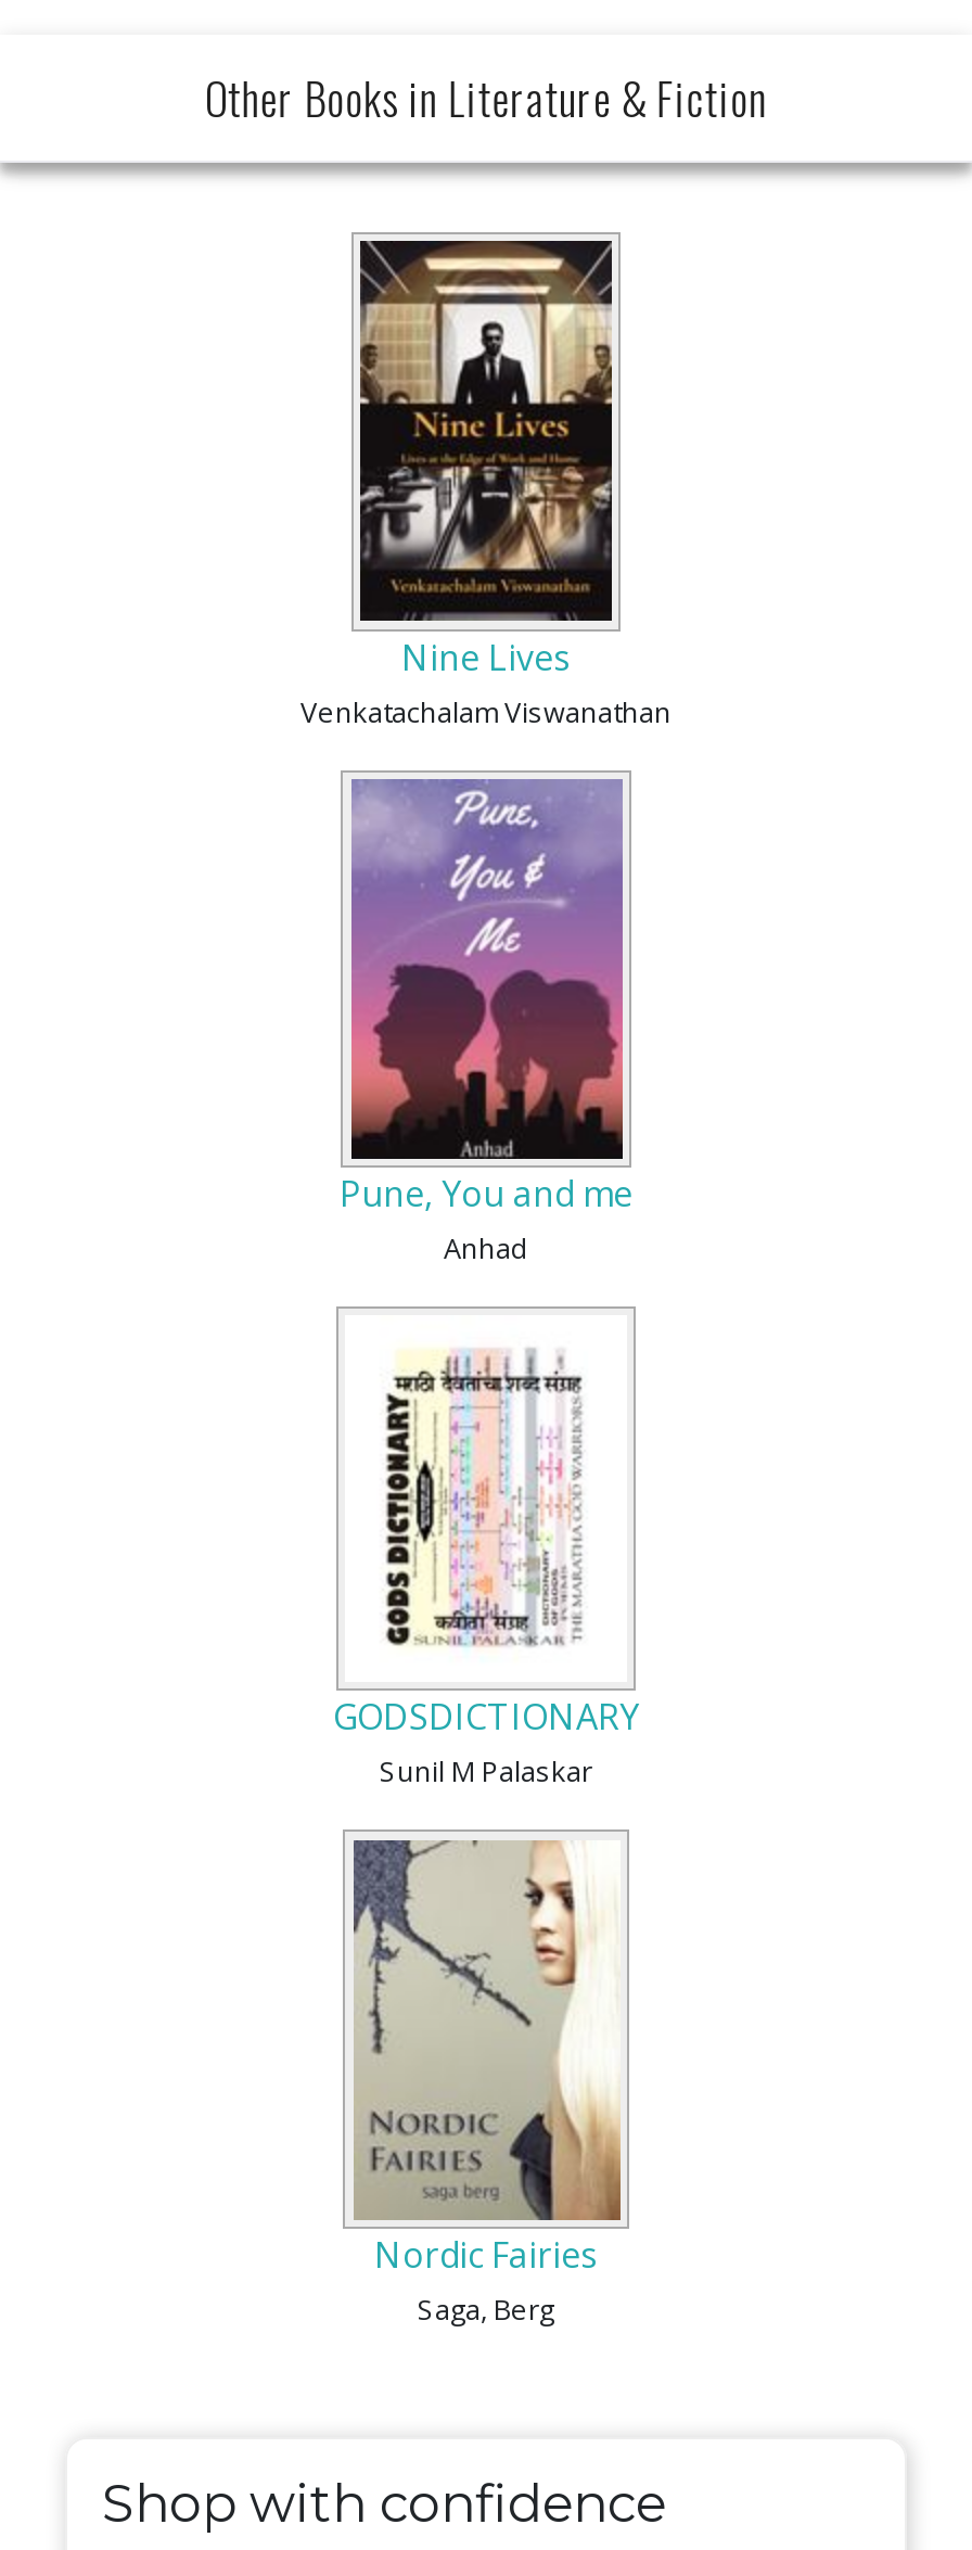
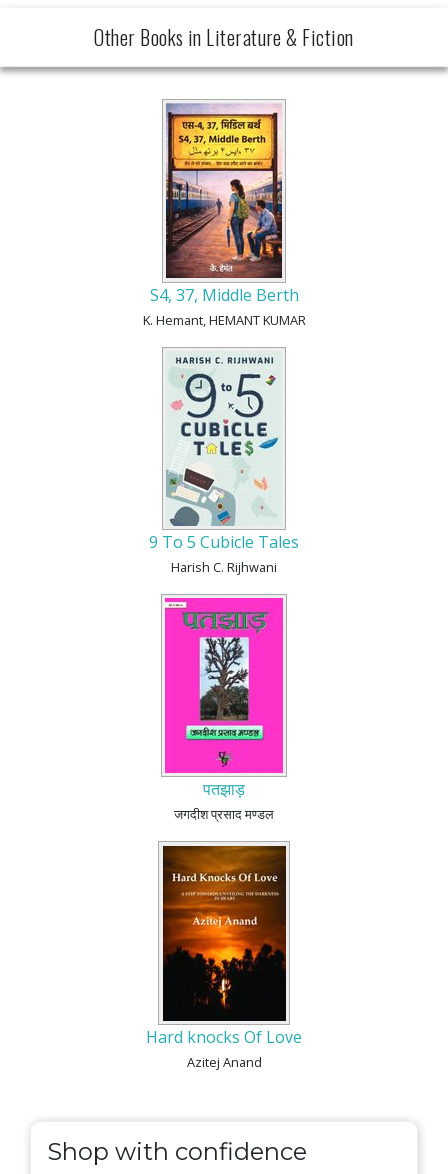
- [image]
- Nine Lives
- Venkatachalam Viswanathan
+ [image]
+ S4, 37, Middle Berth
+ K. Hemant, HEMANT KUMAR

- [image]
- Pune, You and me
- Anhad
+ [image]
+ 9 To 5 Cubicle Tales
+ Harish C. Rijhwani

- [image]
- GODSDICTIONARY
- Sunil M Palaskar
+ [image]
+ पतझाड़
+ जगदीश प्रसाद मण्डल

- [image]
- Nordic Fairies
- Saga, Berg
+ [image]
+ Hard knocks Of Love
+ Azitej Anand
